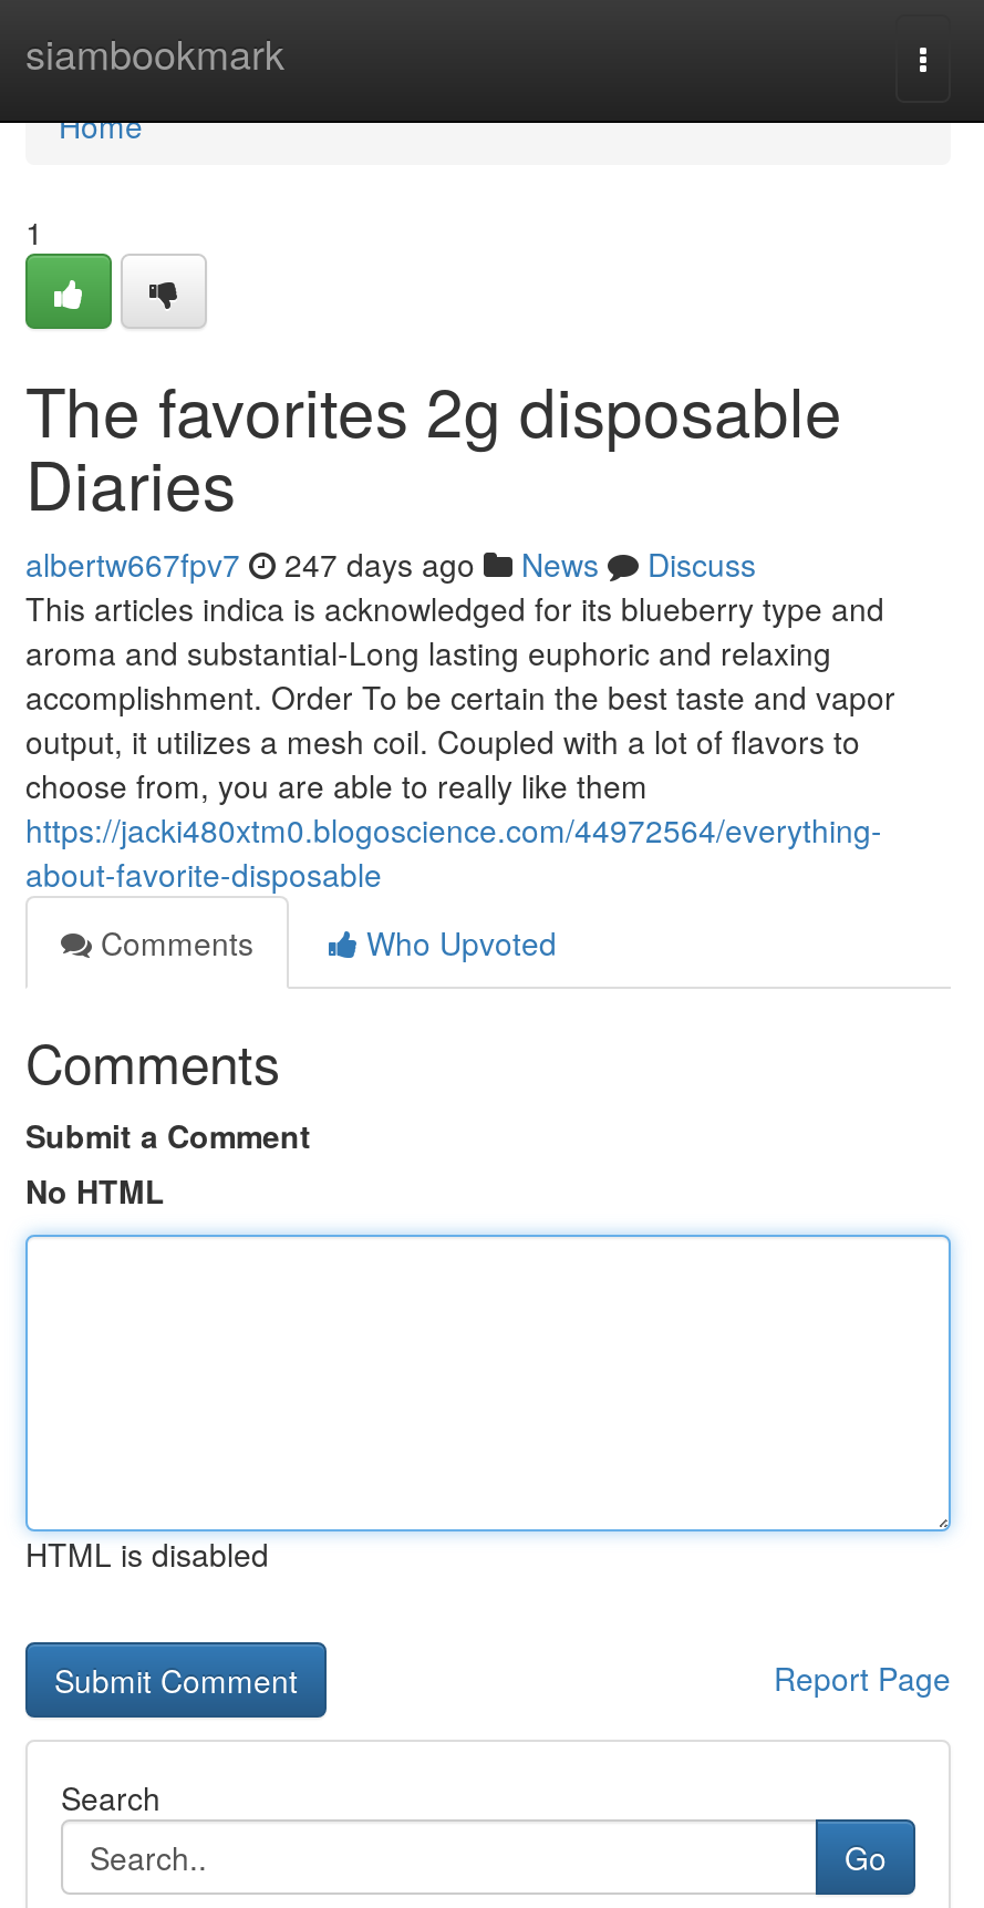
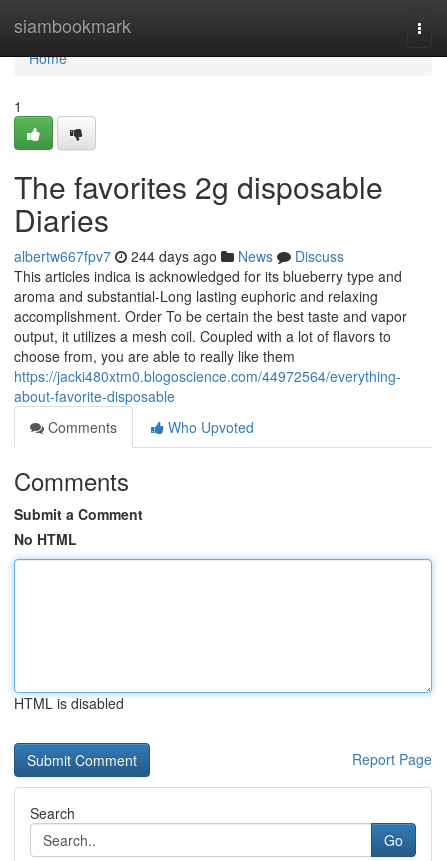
- albertw667fpv7 247 days ago News Discuss
+ albertw667fpv7 244 days ago News Discuss
